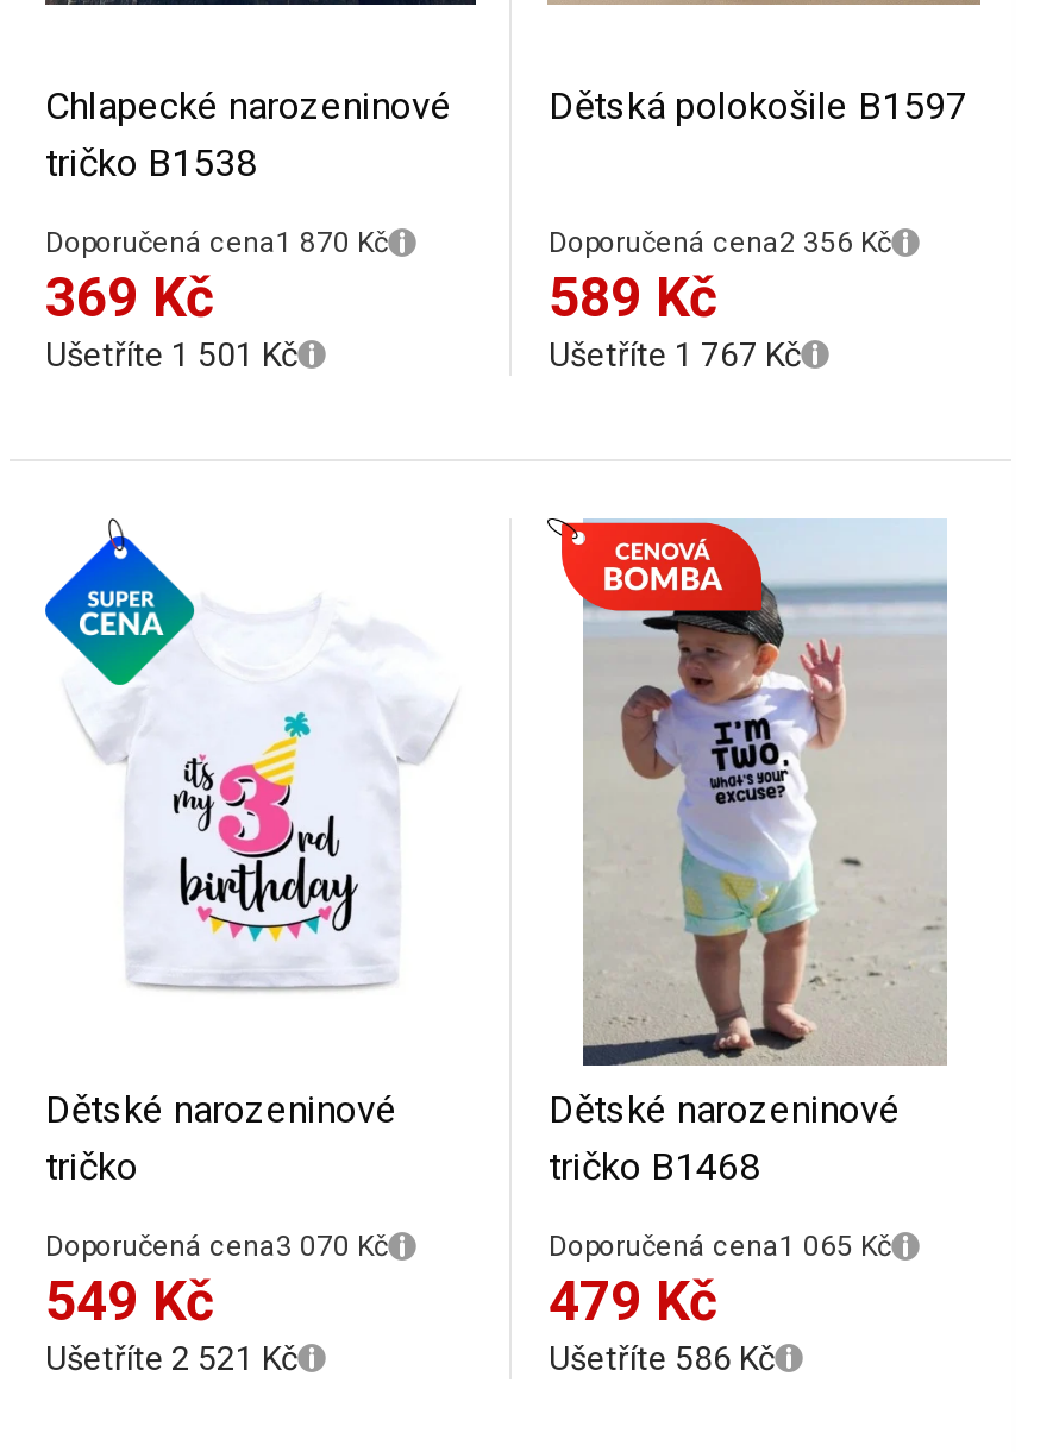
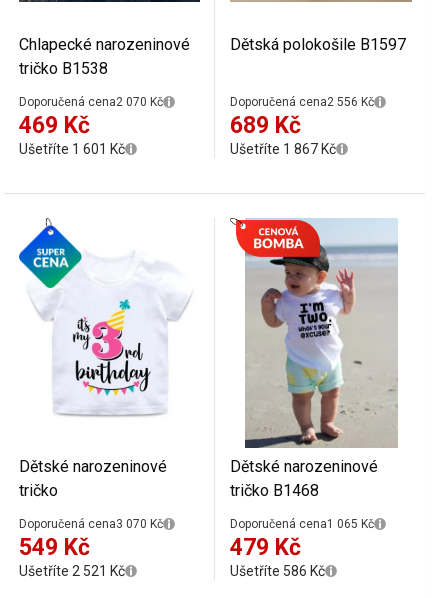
- Doporučená cena1 870 Kč
+ Doporučená cena2 070 Kč

- Doporučená cena2 356 Kč
+ Doporučená cena2 556 Kč

- 369 Kč
+ 469 Kč

- 589 Kč
+ 689 Kč

- Ušetříte 1 501 Kč
+ Ušetříte 1 601 Kč

- Ušetříte 1 767 Kč
+ Ušetříte 1 867 Kč
